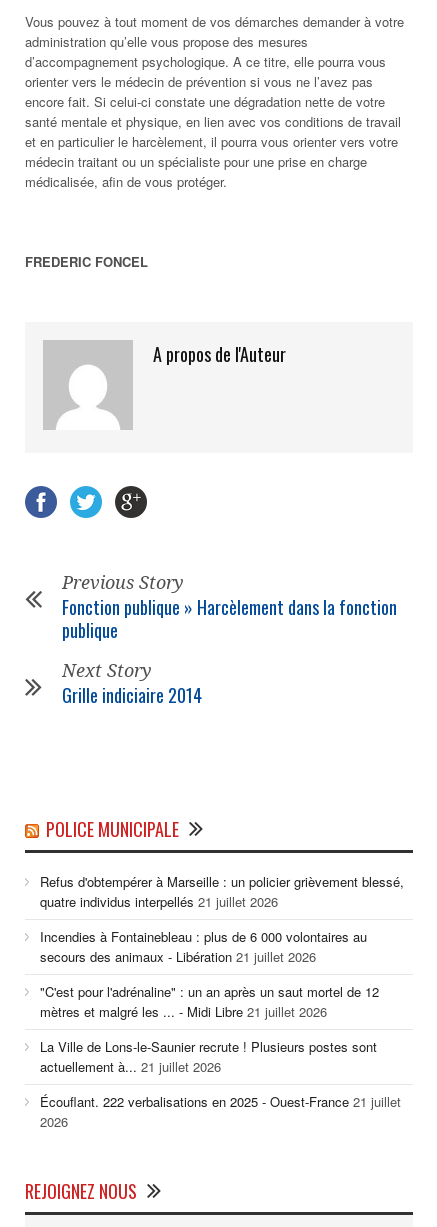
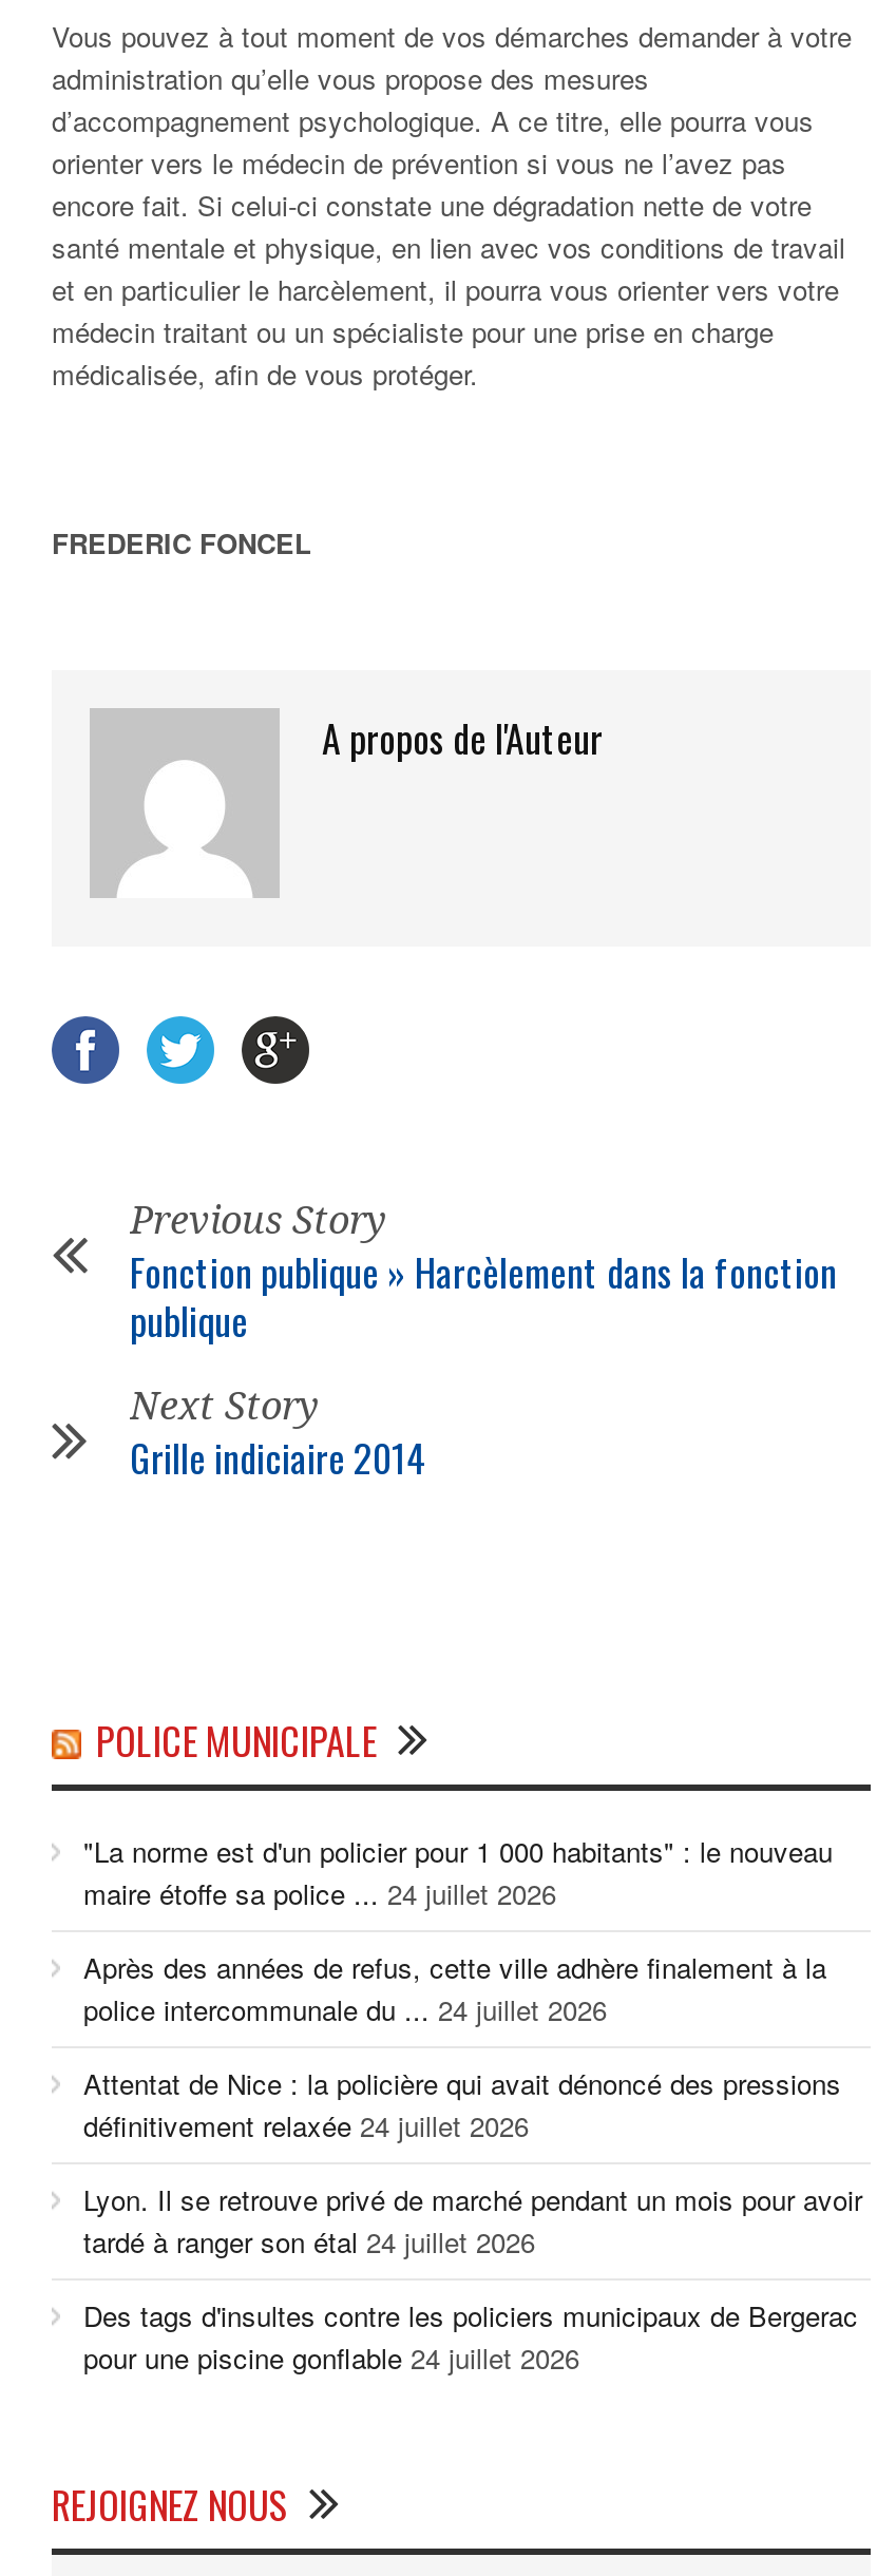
- Refus d'obtempérer à Marseille : un policier grièvement blessé,
- quatre individus interpellés 21 juillet 2026
+ "La norme est d'un policier pour 1 000 habitants" : le nouveau
+ maire étoffe sa police ... 24 juillet 2026

- Incendies à Fontainebleau : plus de 6 000 volontaires au
- secours des animaux - Libération 21 juillet 2026
+ Après des années de refus, cette ville adhère finalement à la
+ police intercommunale du ... 24 juillet 2026

- "C'est pour l'adrénaline" : un an après un saut mortel de 12
- mètres et malgré les ... - Midi Libre 21 juillet 2026
+ Attentat de Nice : la policière qui avait dénoncé des pressions
+ définitivement relaxée 24 juillet 2026

- La Ville de Lons-le-Saunier recrute ! Plusieurs postes sont
- actuellement à... 21 juillet 2026
+ Lyon. Il se retrouve privé de marché pendant un mois pour avoir
+ tardé à ranger son étal 24 juillet 2026

- Écouflant. 222 verbalisations en 2025 - Ouest-France 21 juillet
- 2026
+ Des tags d'insultes contre les policiers municipaux de Bergerac
+ pour une piscine gonflable 24 juillet 2026
